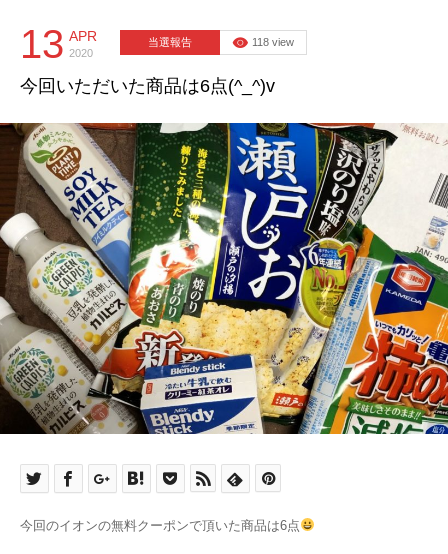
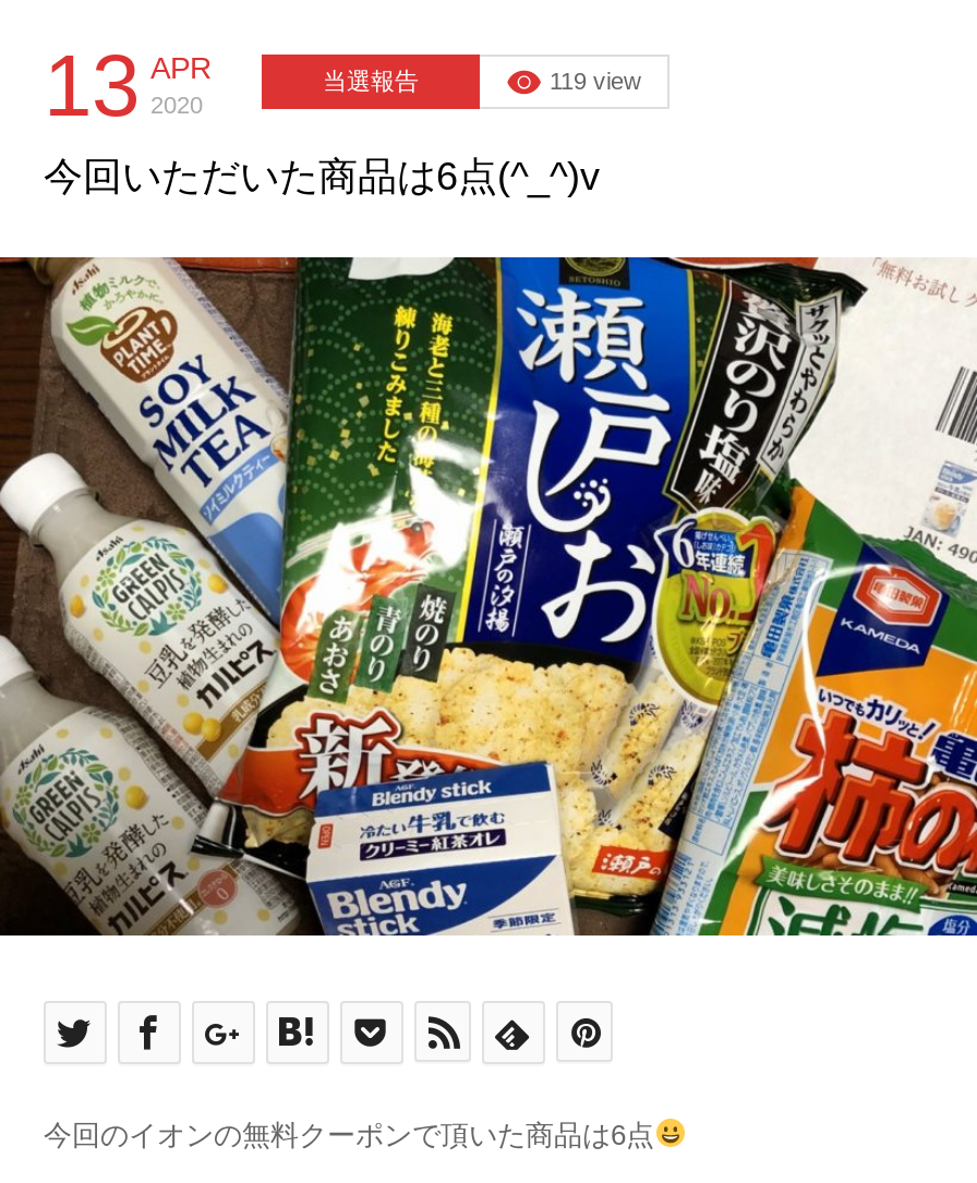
- 118 view
+ 119 view
